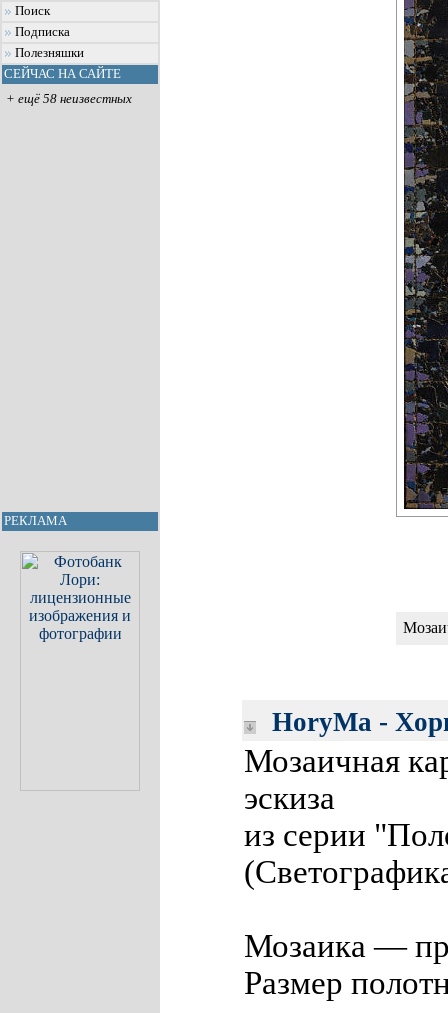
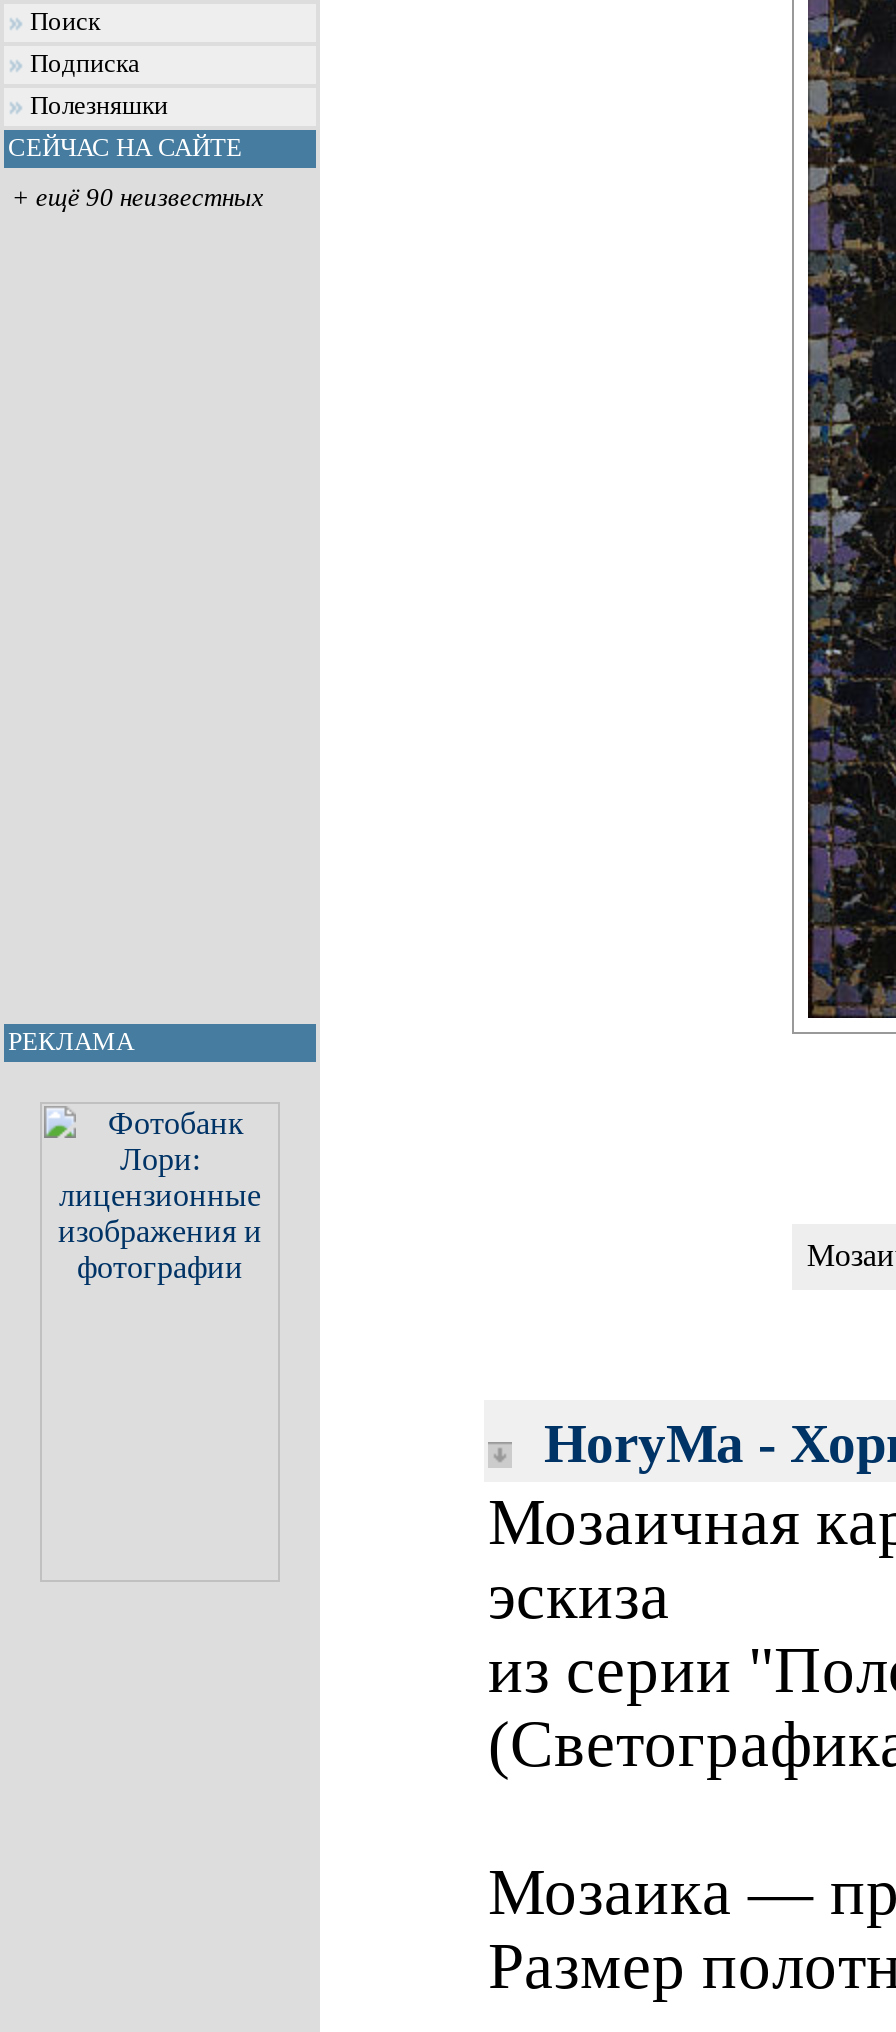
- + ещё 58 неизвестных
+ + ещё 90 неизвестных
